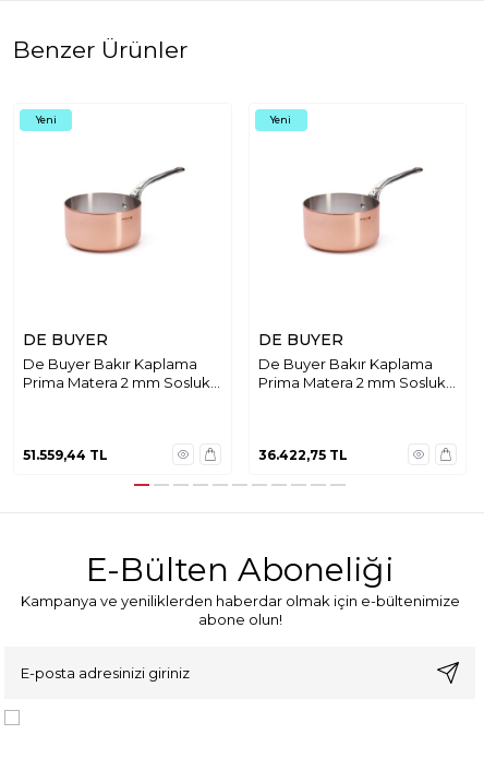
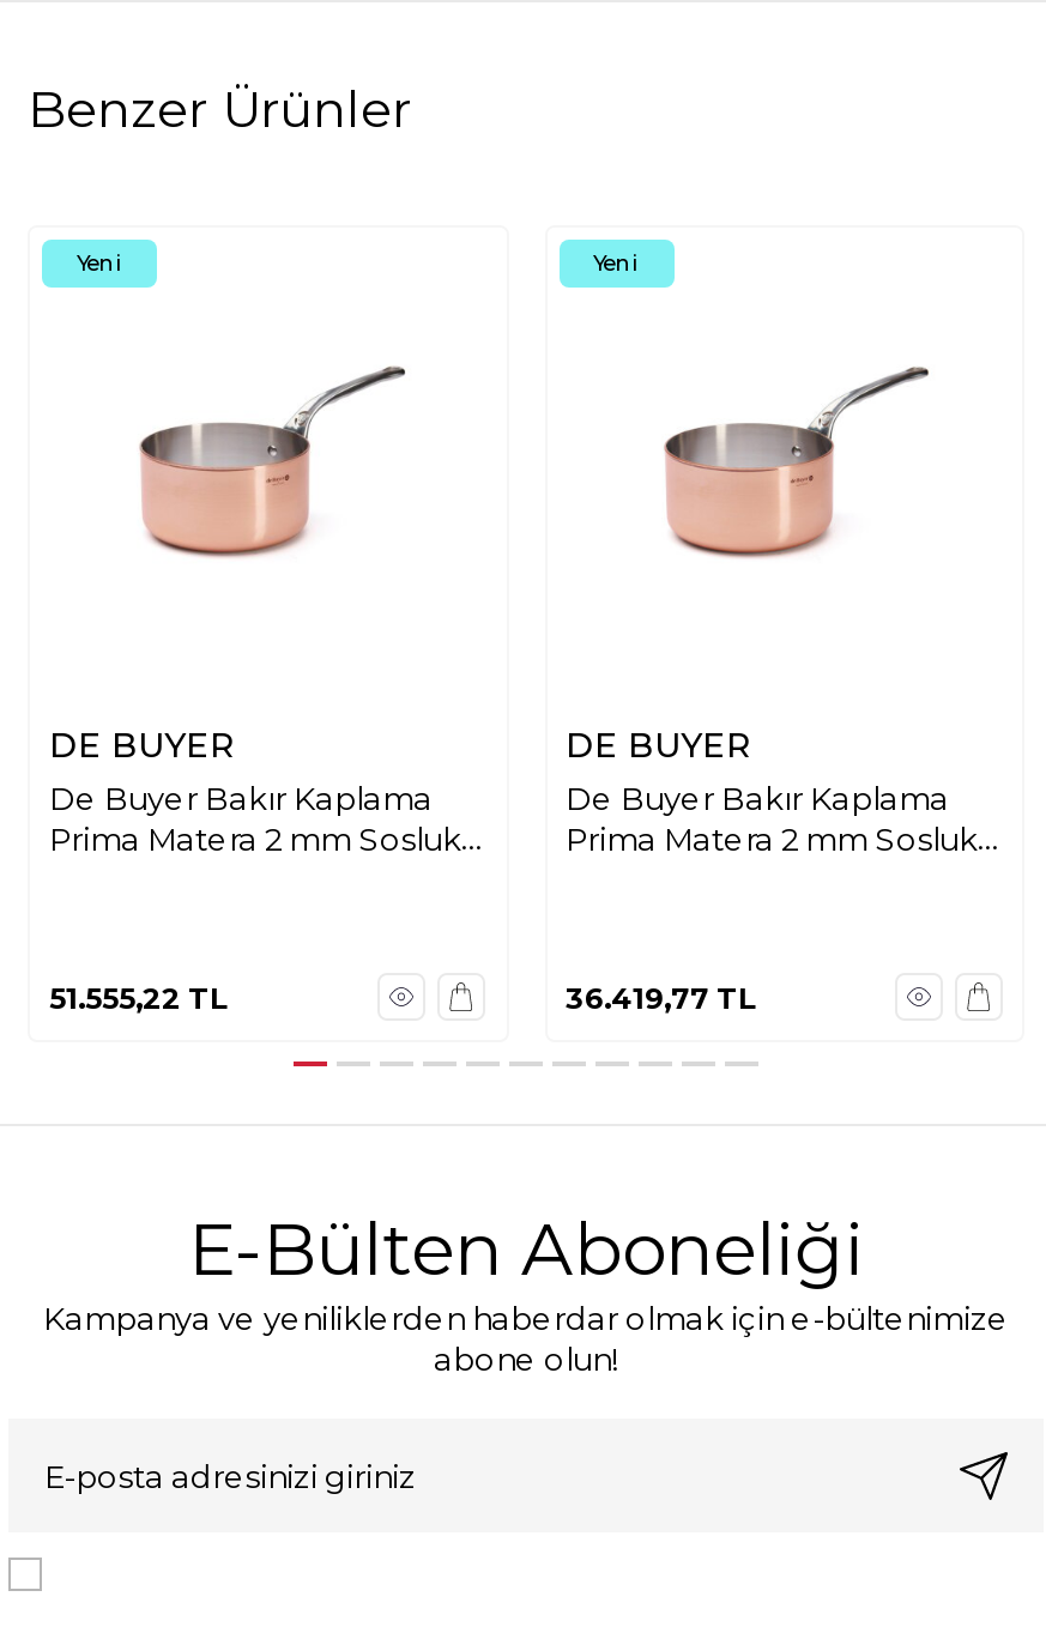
- 51.559,44 TL
+ 51.555,22 TL

- 36.422,75 TL
+ 36.419,77 TL
